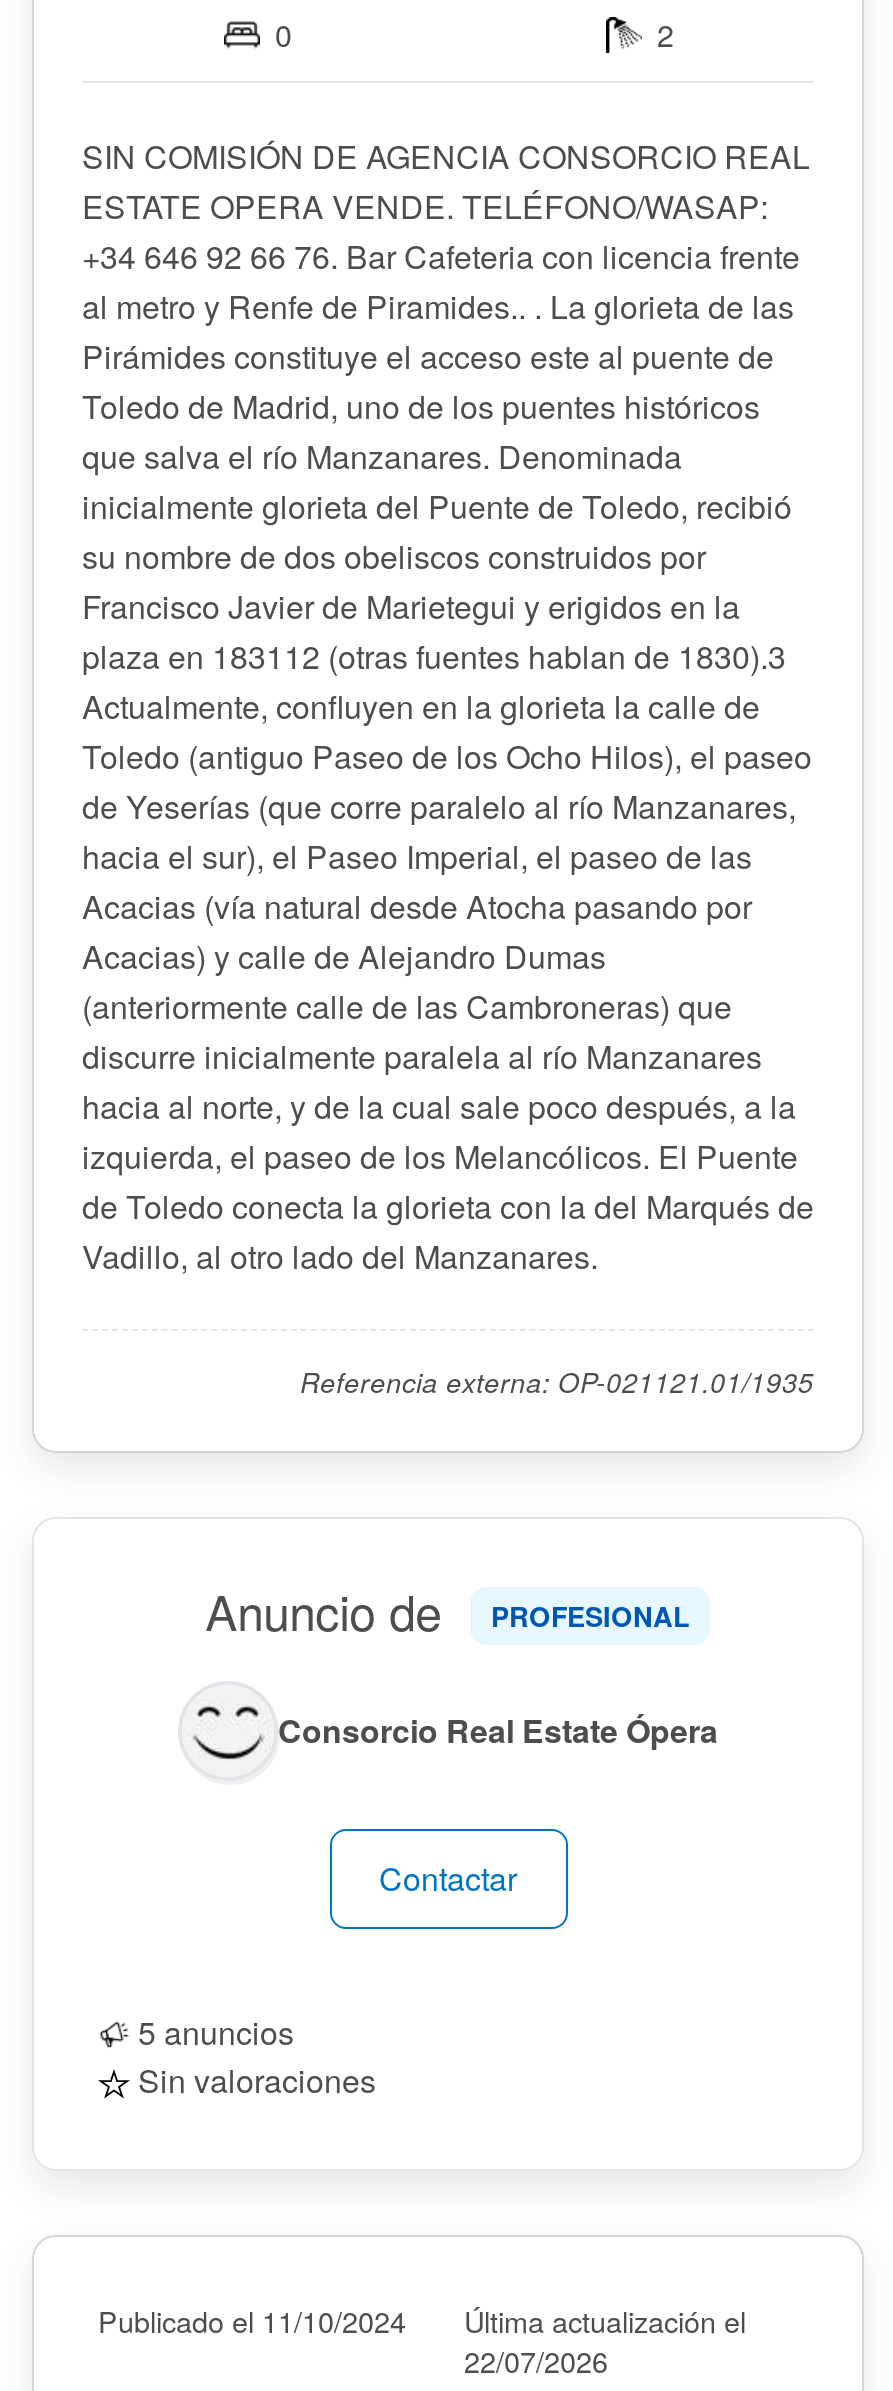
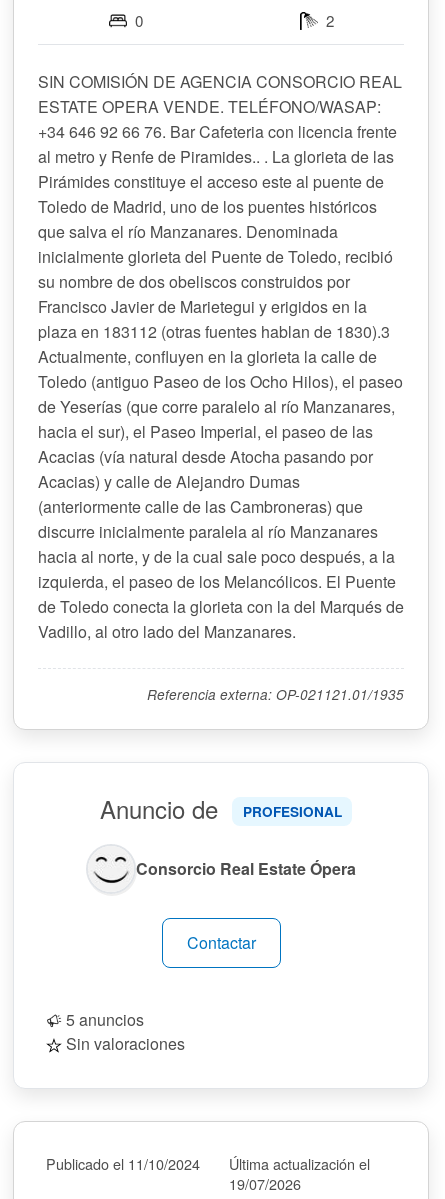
- 22/07/2026
+ 19/07/2026
